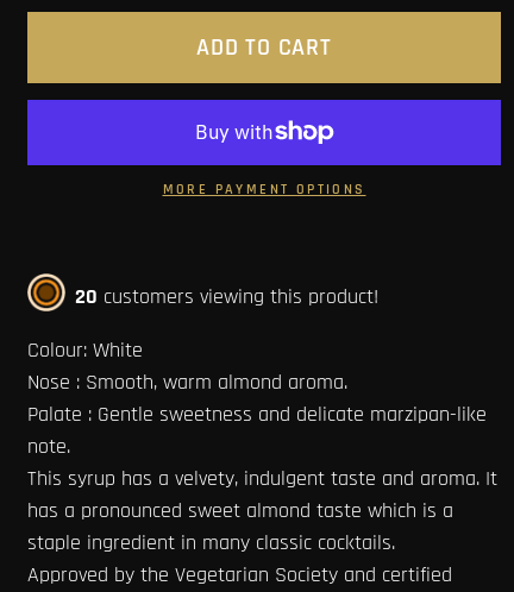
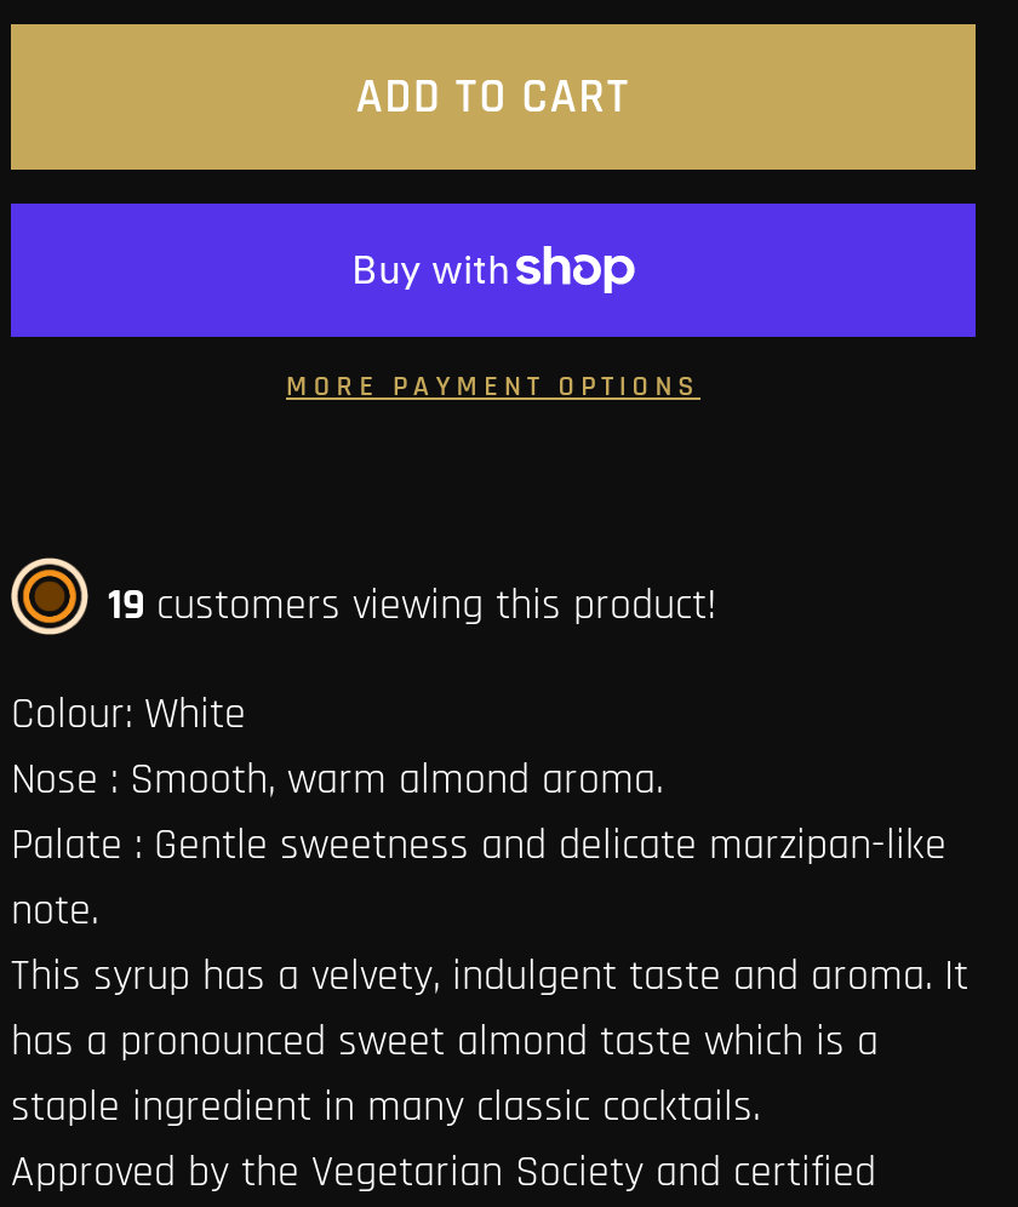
- 20 customers viewing this product!
+ 19 customers viewing this product!
